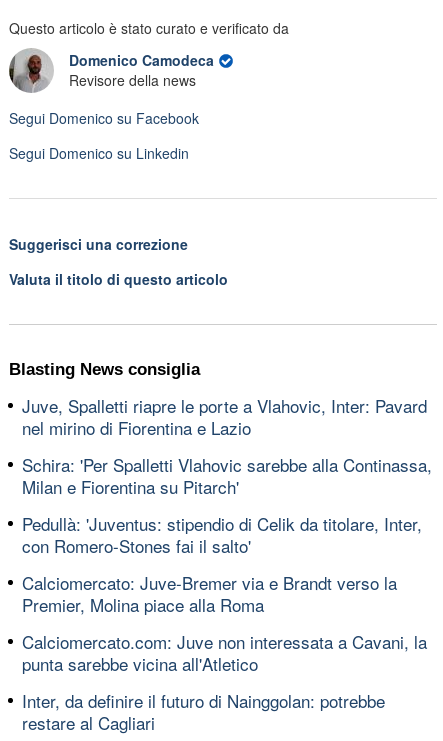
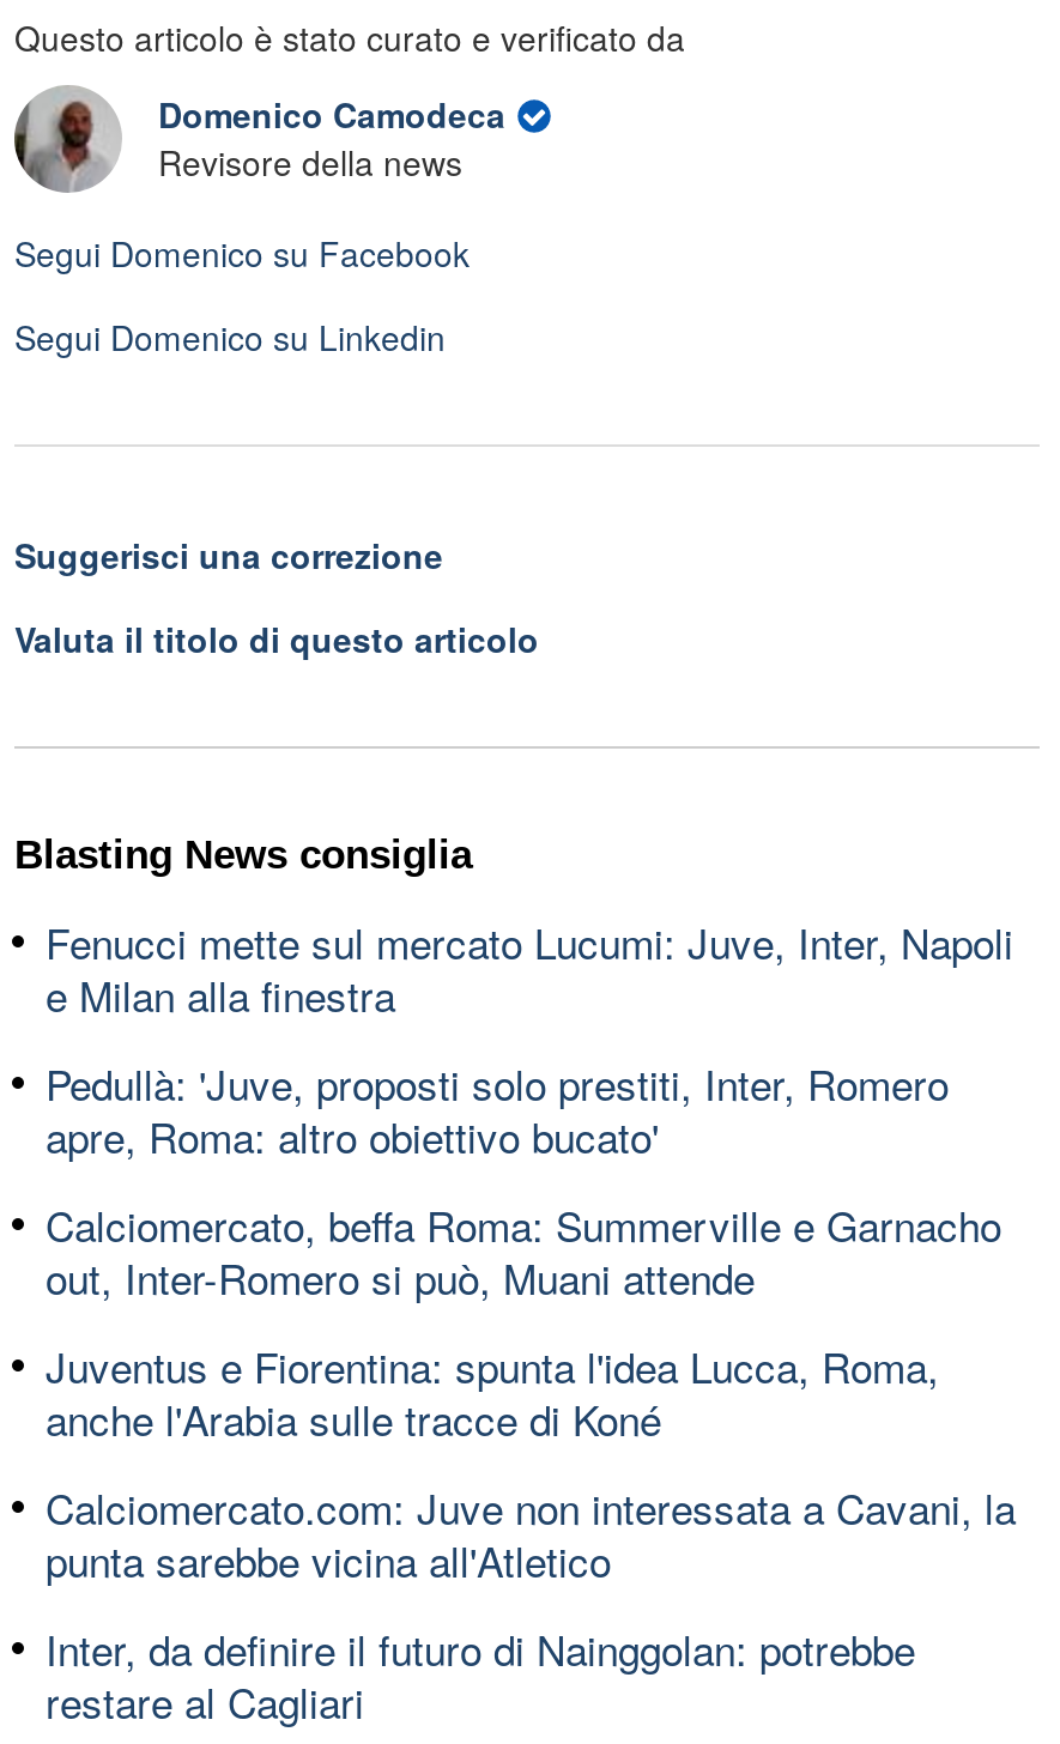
- Juve, Spalletti riapre le porte a Vlahovic, Inter: Pavard
- nel mirino di Fiorentina e Lazio
+ Fenucci mette sul mercato Lucumi: Juve, Inter, Napoli
+ e Milan alla finestra

- Schira: 'Per Spalletti Vlahovic sarebbe alla Continassa,
- Milan e Fiorentina su Pitarch'
+ Pedullà: 'Juve, proposti solo prestiti, Inter, Romero
+ apre, Roma: altro obiettivo bucato'

- Pedullà: 'Juventus: stipendio di Celik da titolare, Inter,
- con Romero-Stones fai il salto'
+ Calciomercato, beffa Roma: Summerville e Garnacho
+ out, Inter-Romero si può, Muani attende

- Calciomercato: Juve-Bremer via e Brandt verso la
- Premier, Molina piace alla Roma
+ Juventus e Fiorentina: spunta l'idea Lucca, Roma,
+ anche l'Arabia sulle tracce di Koné
